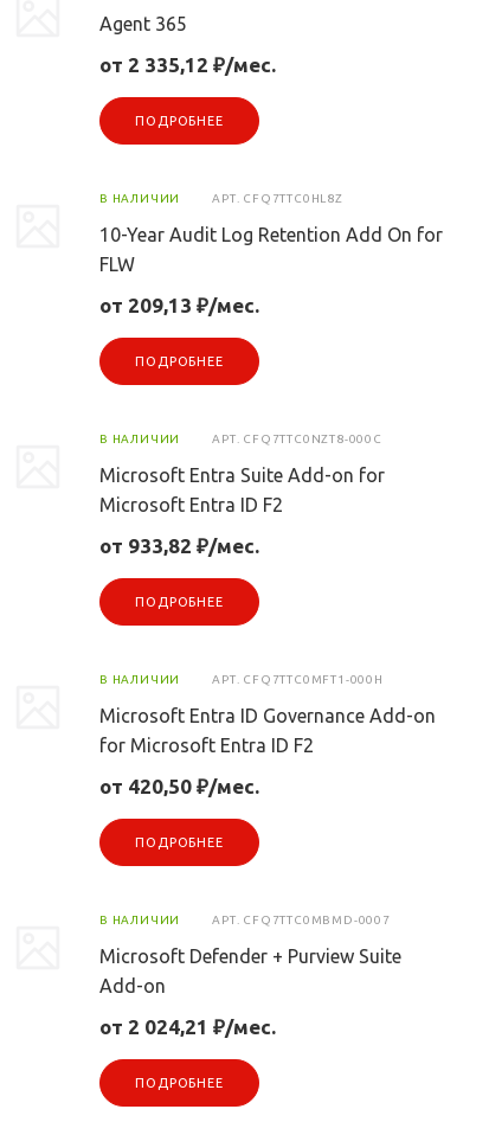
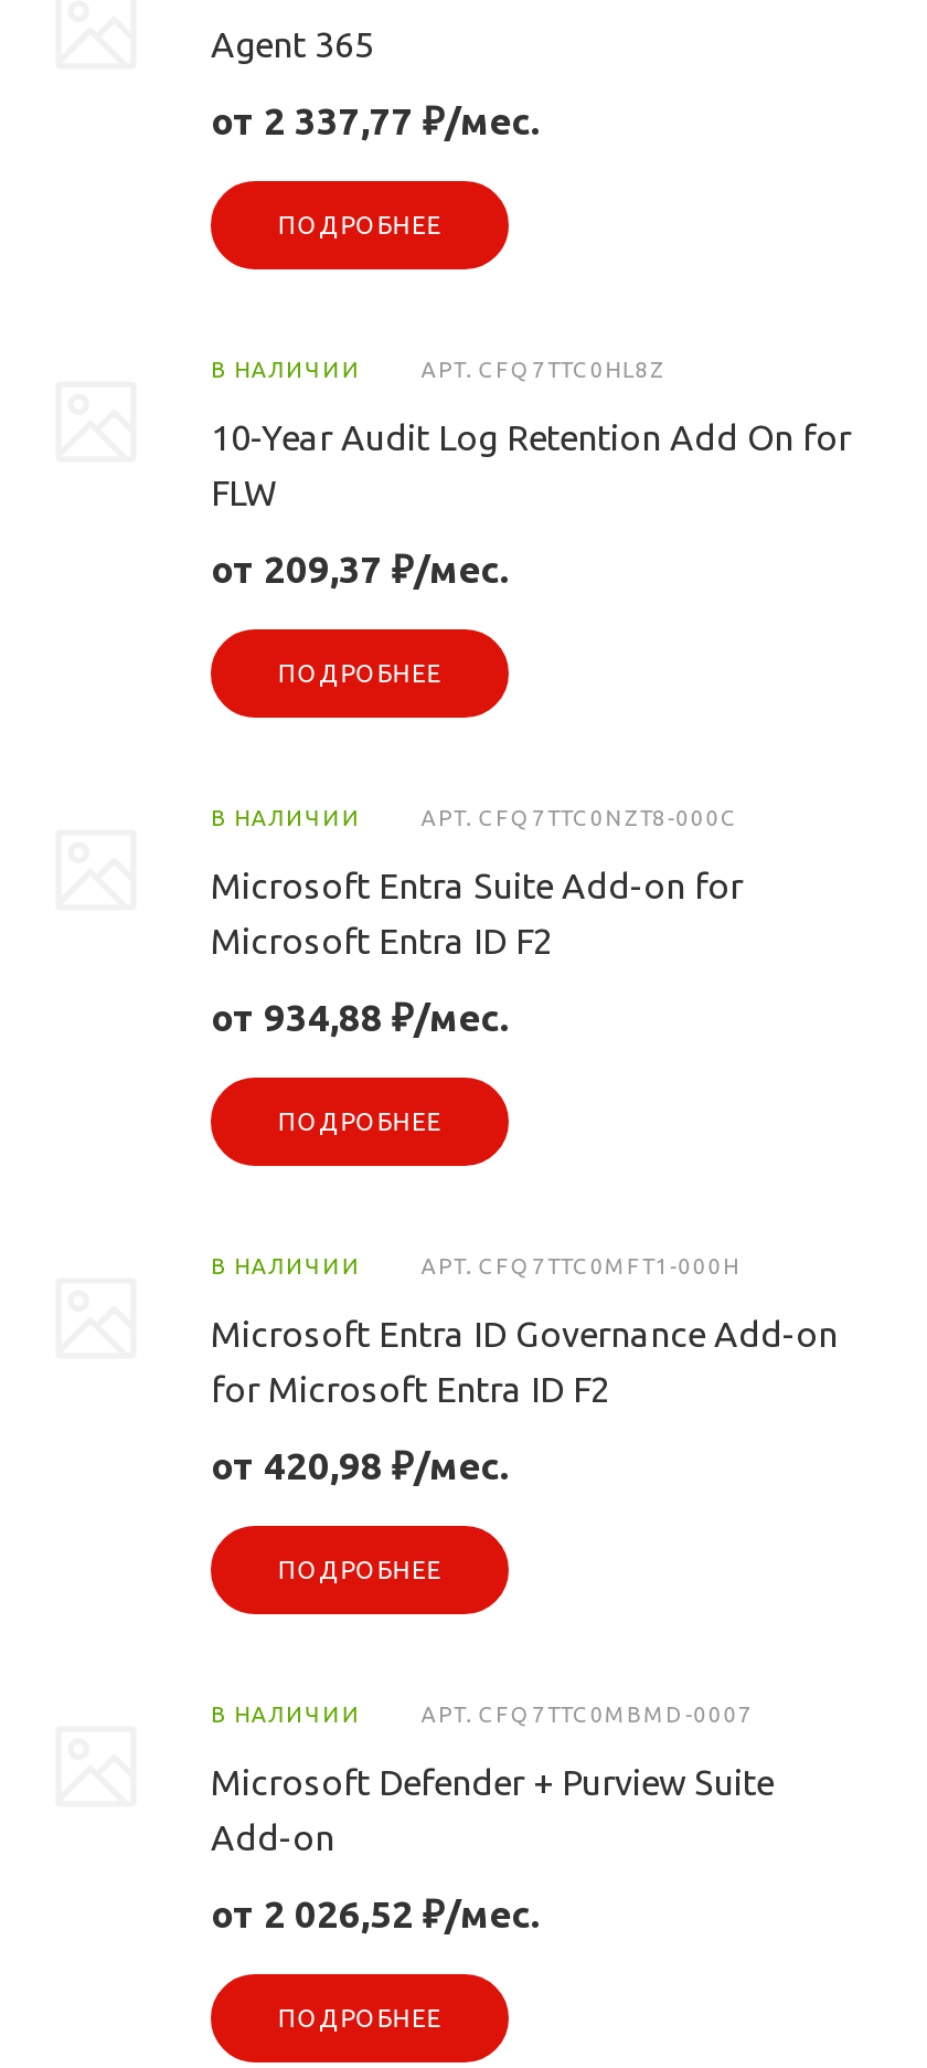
- от 2 335,12 ₽/мес.
+ от 2 337,77 ₽/мес.

- от 209,13 ₽/мес.
+ от 209,37 ₽/мес.

- от 933,82 ₽/мес.
+ от 934,88 ₽/мес.

- от 420,50 ₽/мес.
+ от 420,98 ₽/мес.

- от 2 024,21 ₽/мес.
+ от 2 026,52 ₽/мес.
